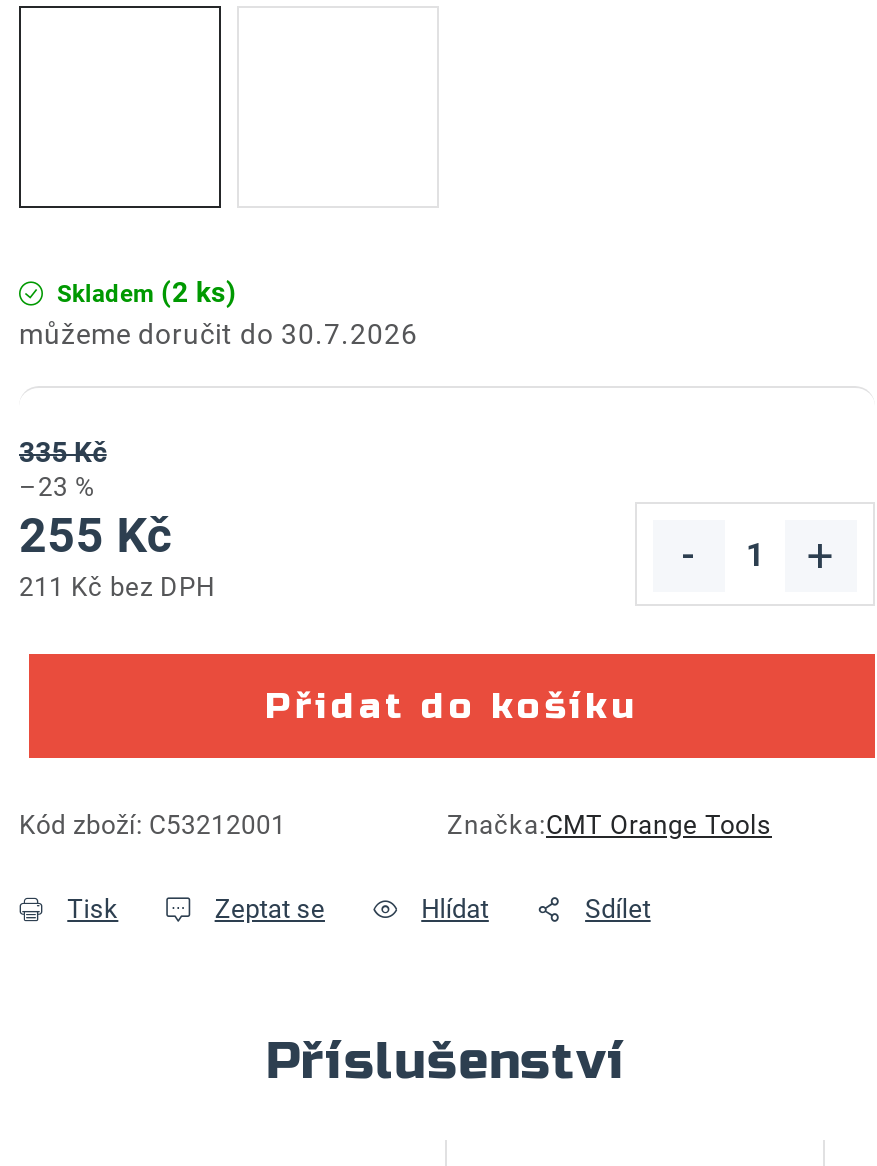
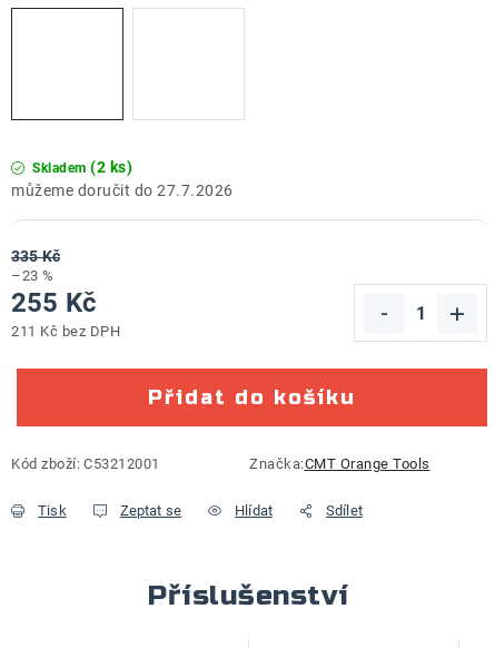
- 30.7.2026
+ 27.7.2026
